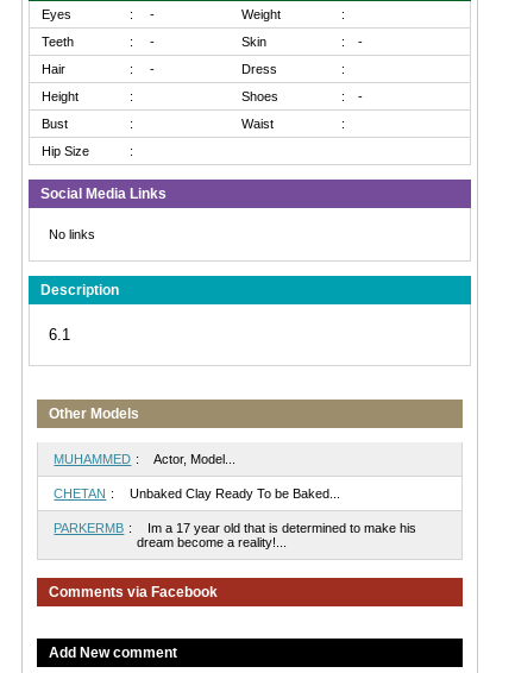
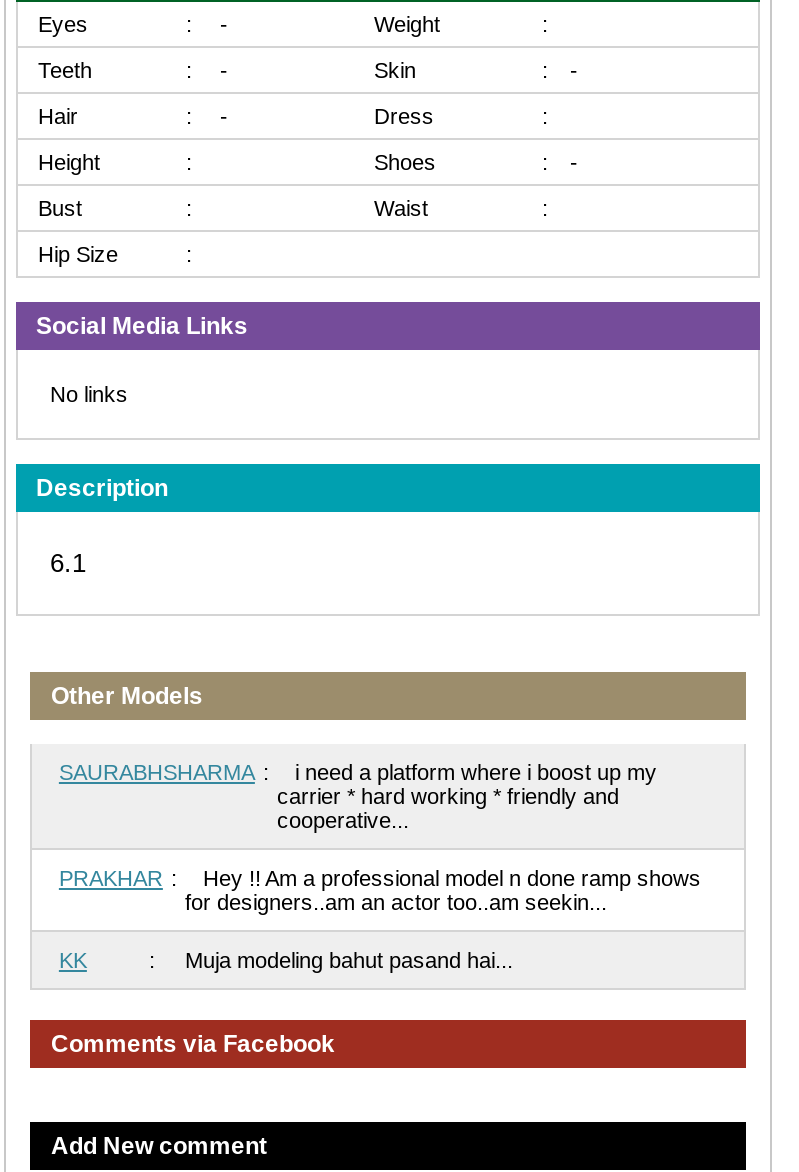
- MUHAMMED : Actor, Model...
+ SAURABHSHARMA : i need a platform where i boost up my
+ carrier * hard working * friendly and
+ cooperative...

- CHETAN : Unbaked Clay Ready To be Baked...
+ PRAKHAR : Hey !! Am a professional model n done ramp shows
+ for designers..am an actor too..am seekin...

- PARKERMB : Im a 17 year old that is determined to make his
- dream become a reality!...
+ KK
+ : Muja modeling bahut pasand hai...
